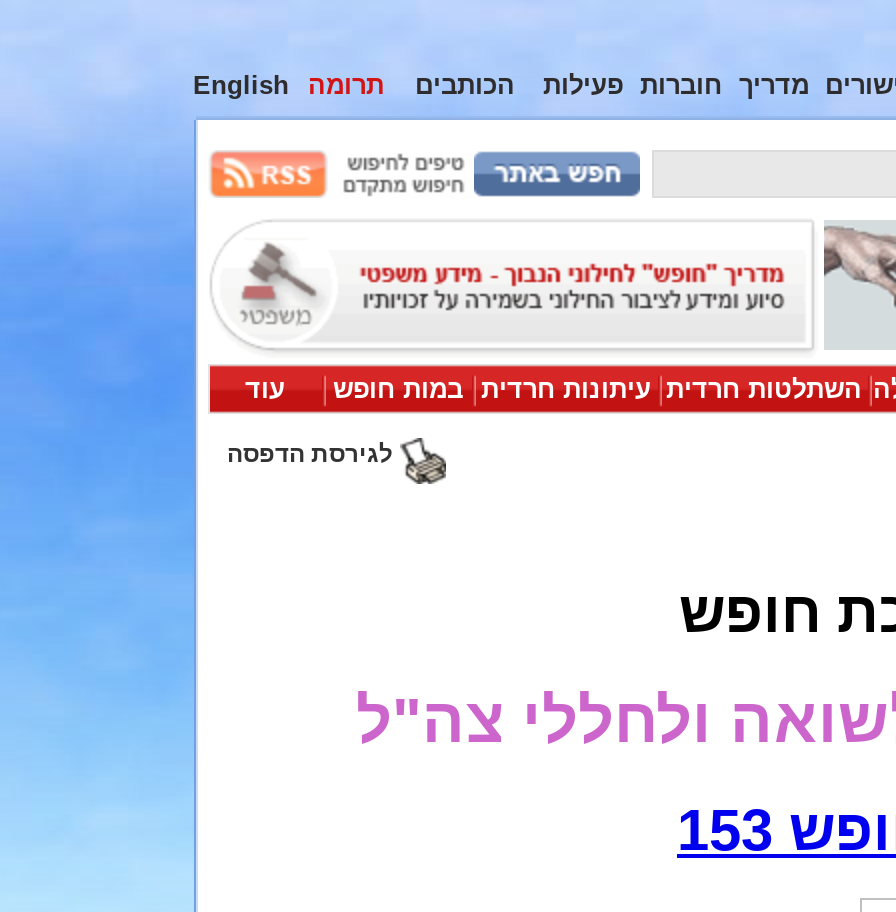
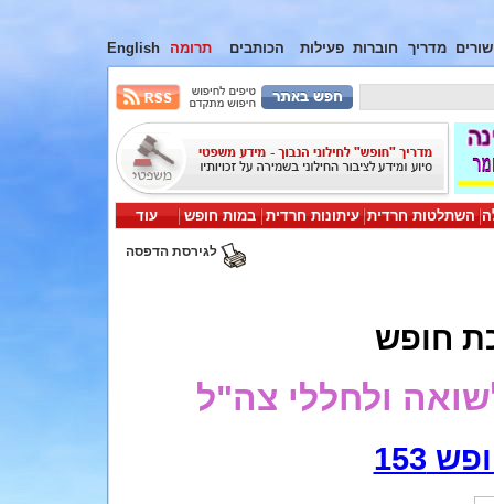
- [image]
+ [image]
